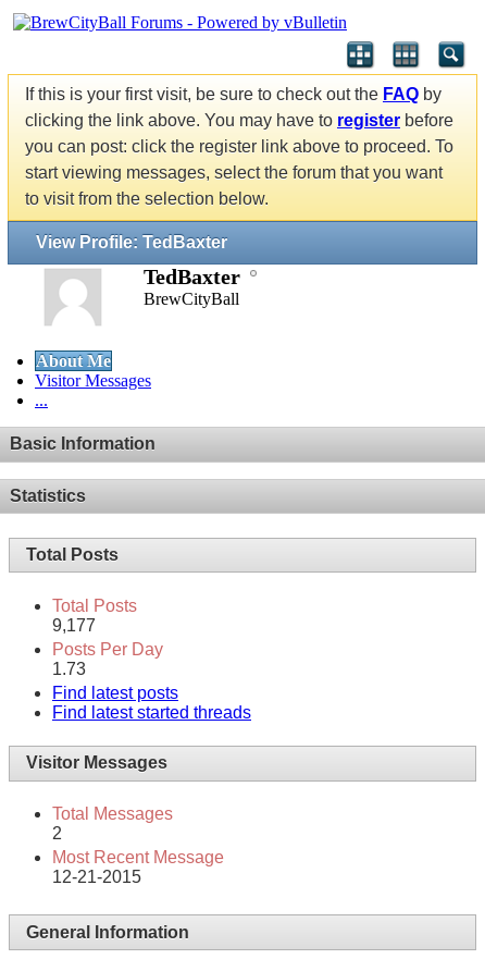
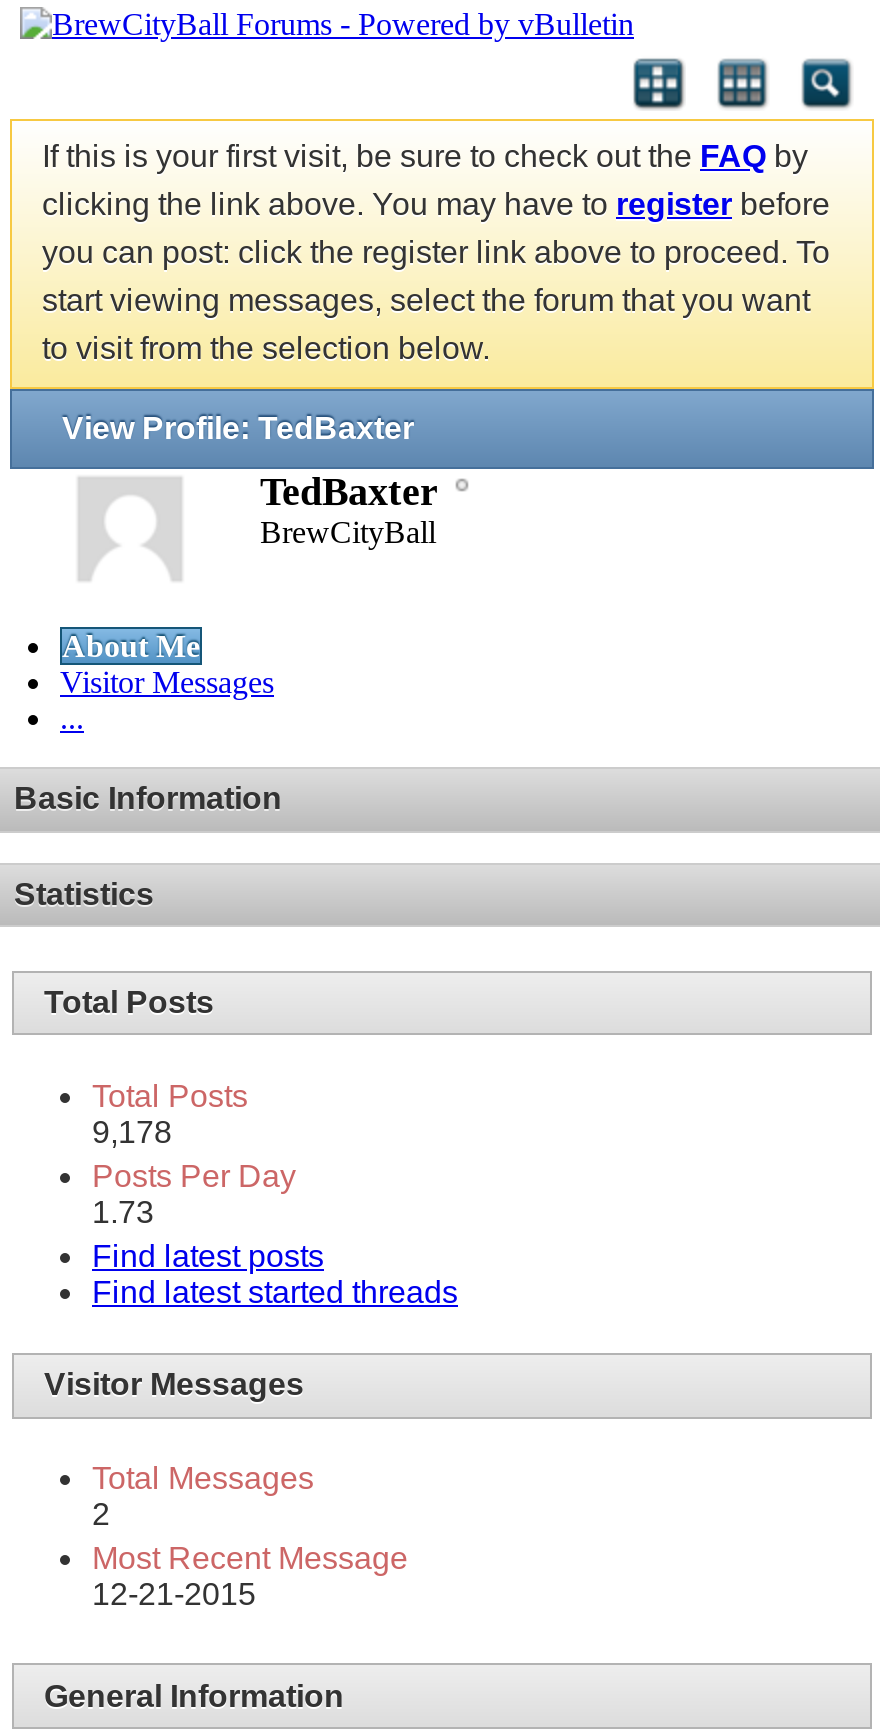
- 9,177
+ 9,178
